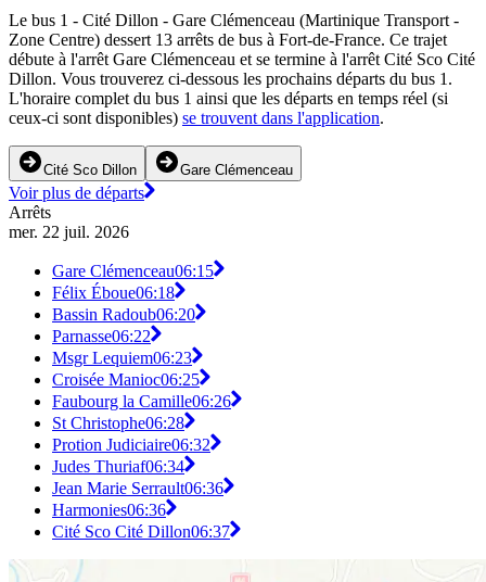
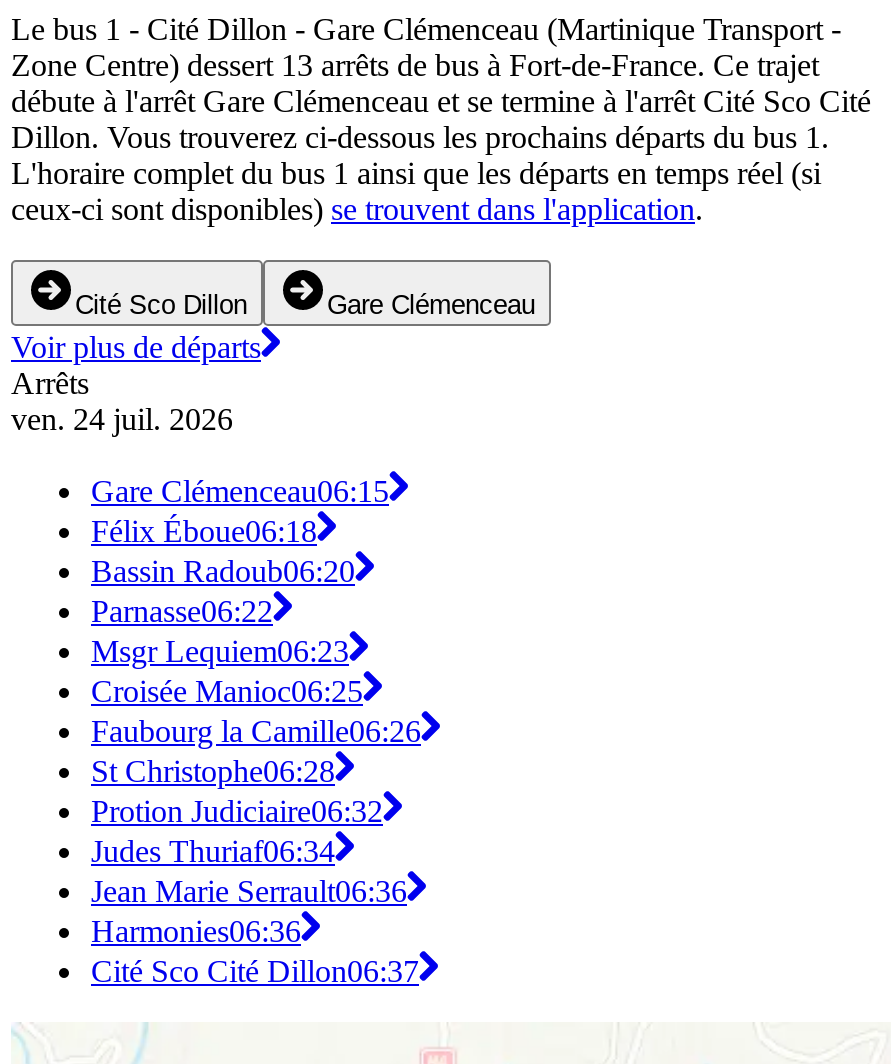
- mer. 22 juil. 2026
+ ven. 24 juil. 2026
